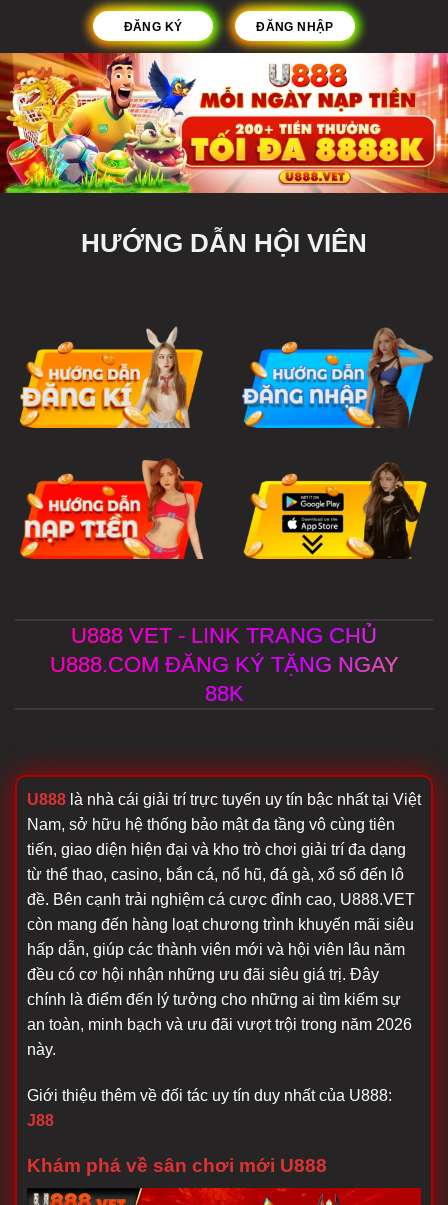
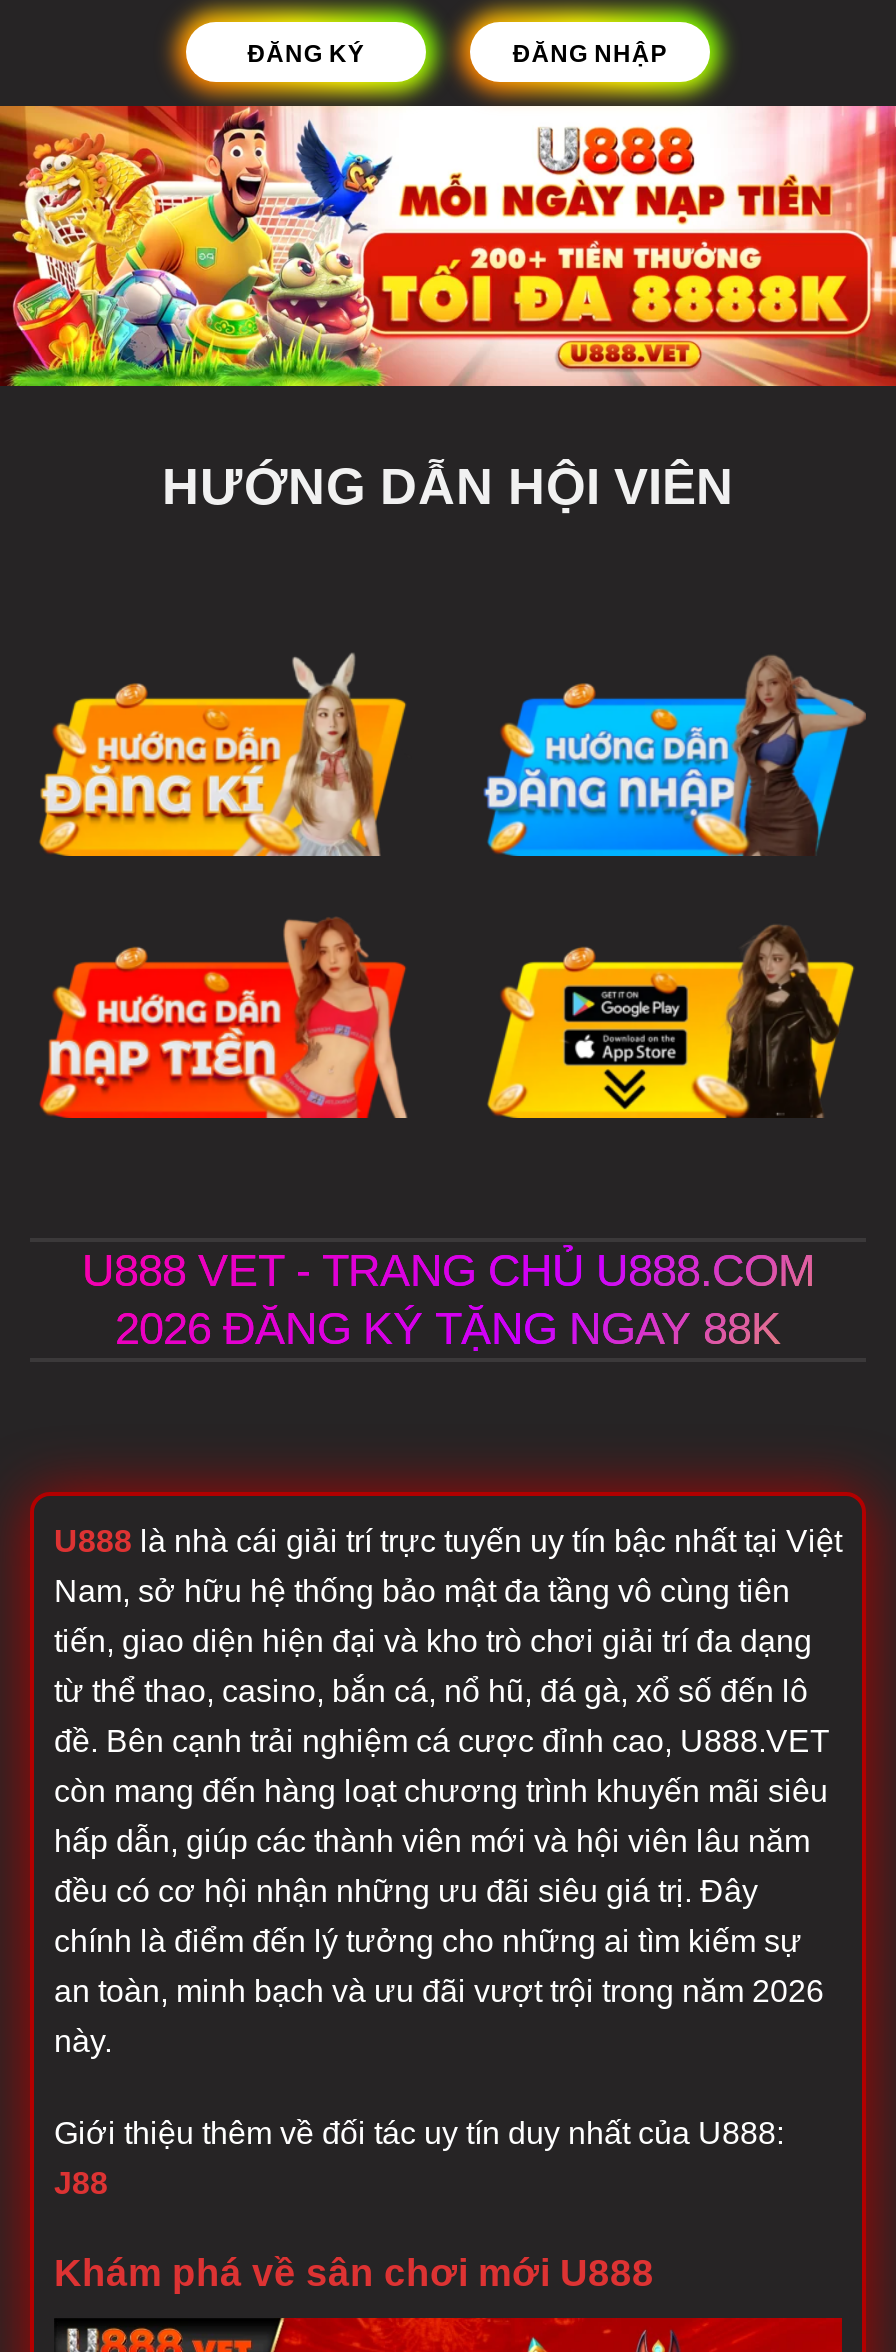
- U888 VET - LINK TRANG CHỦ
- U888.COM ĐĂNG KÝ TẶNG NGAY
- 88K
+ U888 VET - TRANG CHỦ U888.COM
+ 2026 ĐĂNG KÝ TẶNG NGAY 88K
